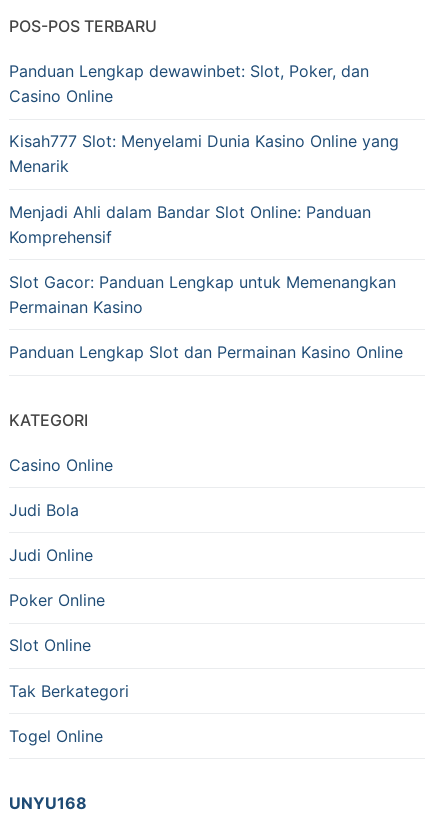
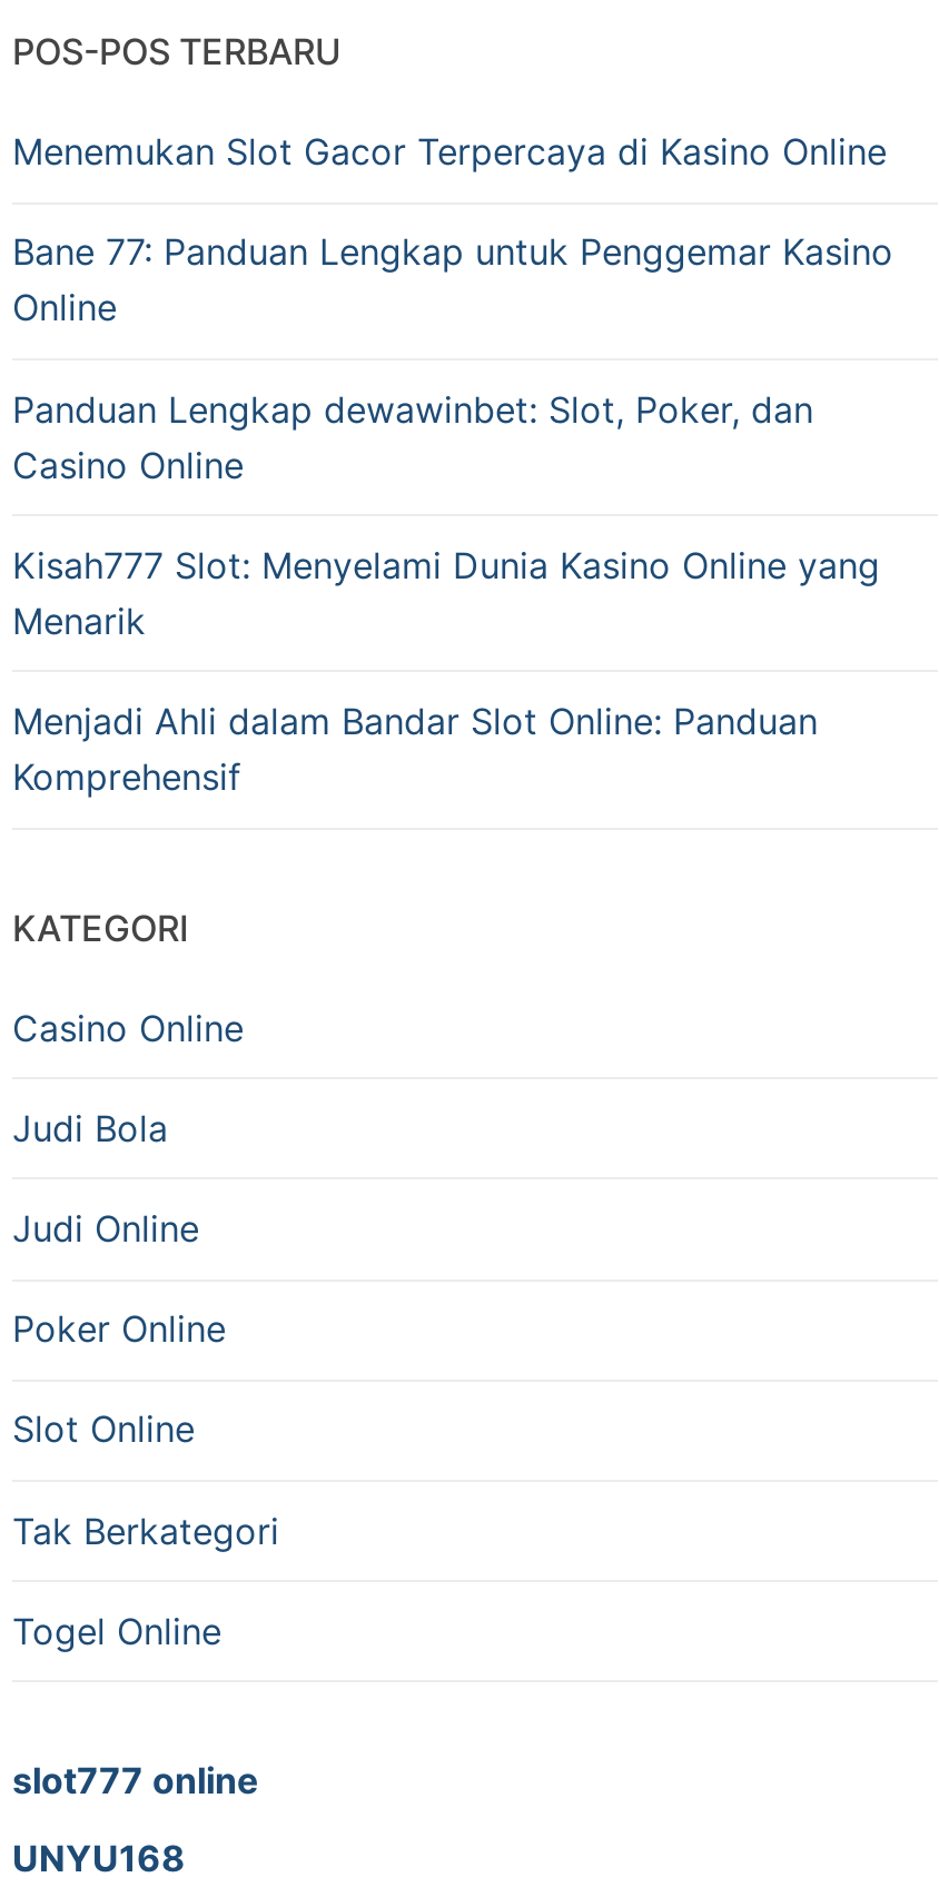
+ Menemukan Slot Gacor Terpercaya di Kasino Online
+ Bane 77: Panduan Lengkap untuk Penggemar Kasino
+ Online

moved down: Panduan Lengkap dewawinbet: Slot, Poker, dan | Casino Online | Kisah777 Slot: Menyelami Dunia Kasino Online yang | Menarik | Menjadi Ahli dalam Bandar Slot Online: Panduan | Komprehensif

- Slot Gacor: Panduan Lengkap untuk Memenangkan
- Permainan Kasino
- Panduan Lengkap Slot dan Permainan Kasino Online

+ slot777 online
